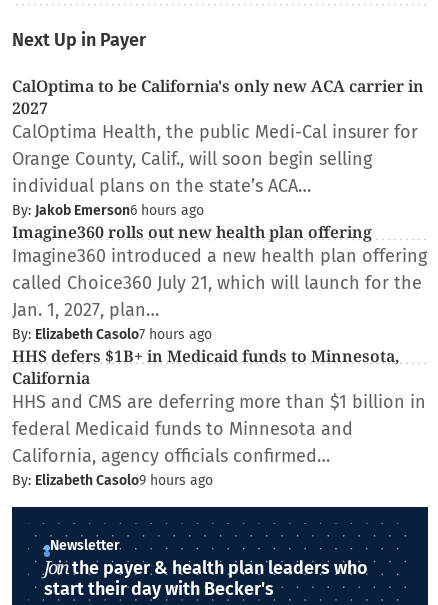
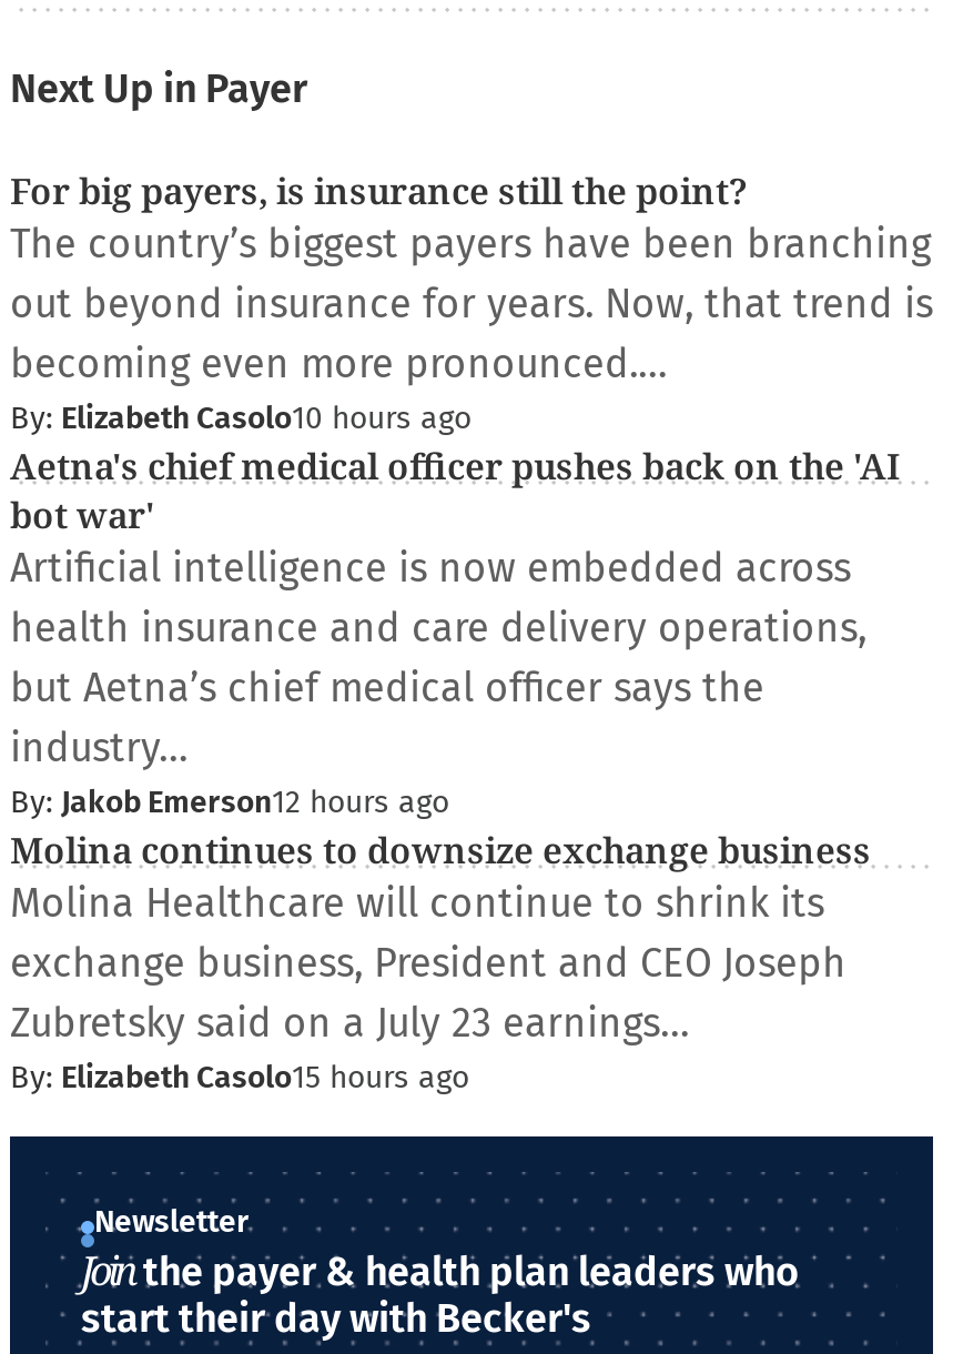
- CalOptima to be California's only new ACA carrier in
- 2027
- CalOptima Health, the public Medi-Cal insurer for
- Orange County, Calif., will soon begin selling
- individual plans on the state’s ACA…
- By: Jakob Emerson6 hours ago
- Imagine360 rolls out new health plan offering
- Imagine360 introduced a new health plan offering
- called Choice360 July 21, which will launch for the
- Jan. 1, 2027, plan…
- By: Elizabeth Casolo7 hours ago
- HHS defers $1B+ in Medicaid funds to Minnesota,
- California
- HHS and CMS are deferring more than $1 billion in
- federal Medicaid funds to Minnesota and
- California, agency officials confirmed…
- By: Elizabeth Casolo9 hours ago
+ For big payers, is insurance still the point?
+ The country’s biggest payers have been branching
+ out beyond insurance for years. Now, that trend is
+ becoming even more pronounced.…
+ By: Elizabeth Casolo10 hours ago
+ Aetna's chief medical officer pushes back on the 'AI
+ bot war'
+ Artificial intelligence is now embedded across
+ health insurance and care delivery operations,
+ but Aetna’s chief medical officer says the
+ industry…
+ By: Jakob Emerson12 hours ago
+ Molina continues to downsize exchange business
+ Molina Healthcare will continue to shrink its
+ exchange business, President and CEO Joseph
+ Zubretsky said on a July 23 earnings…
+ By: Elizabeth Casolo15 hours ago
